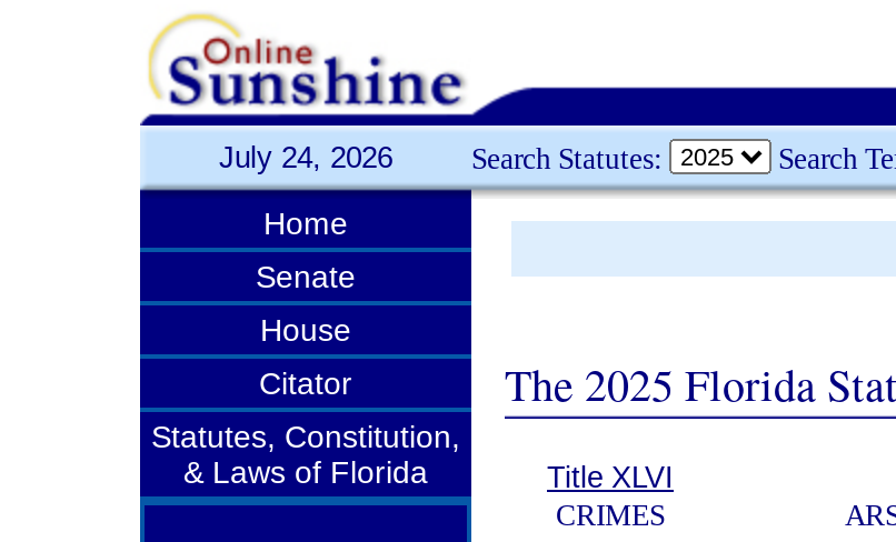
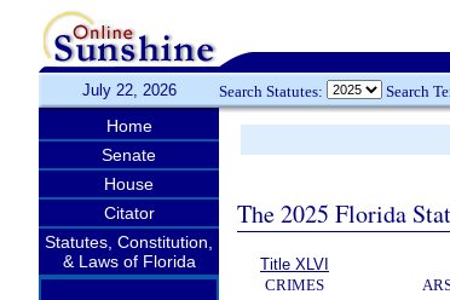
- July 24, 2026
+ July 22, 2026
